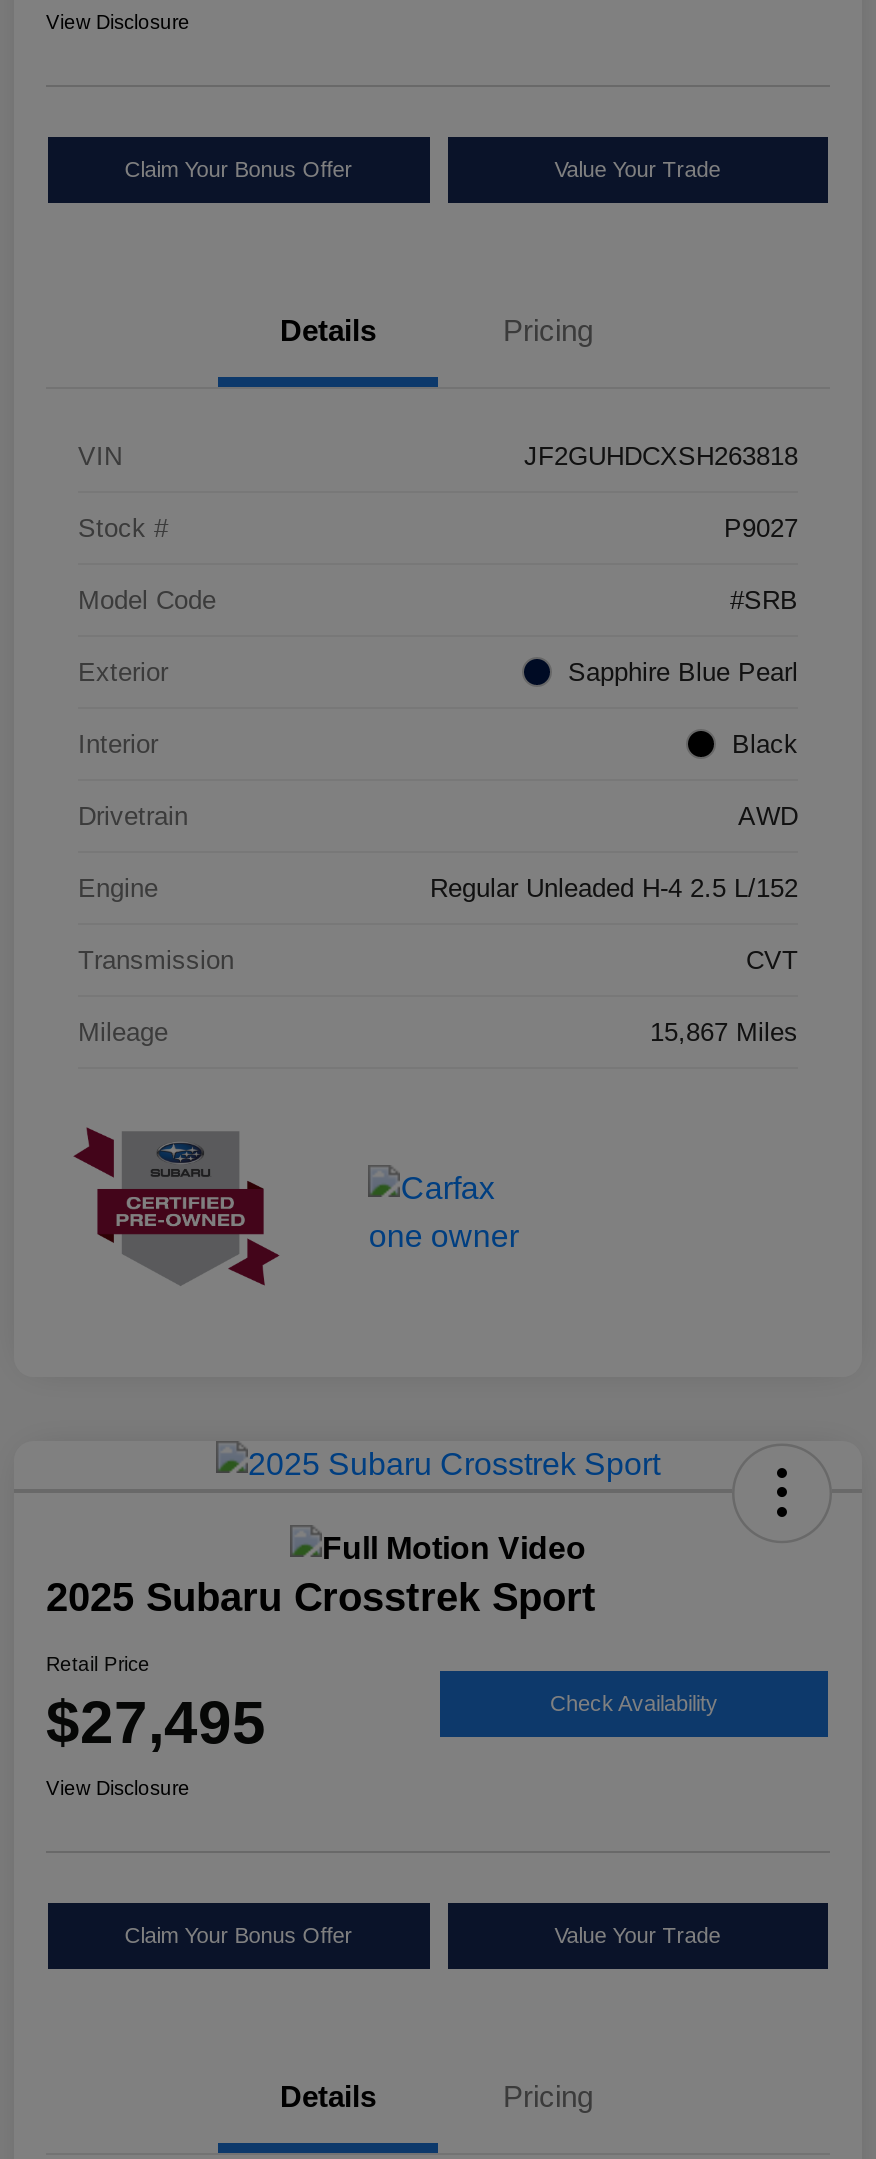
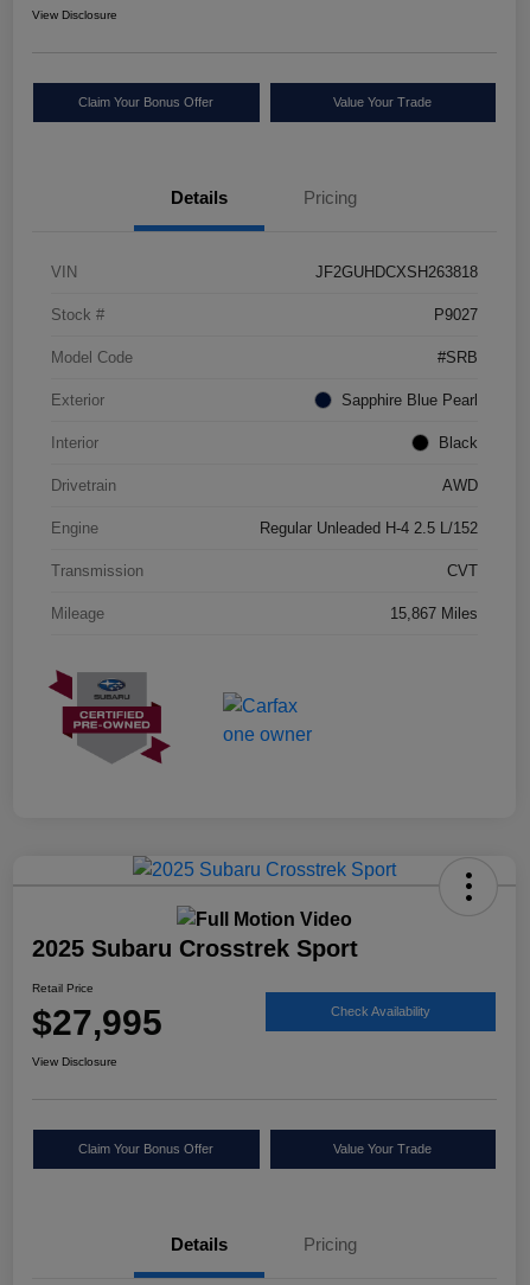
- $27,495
+ $27,995
